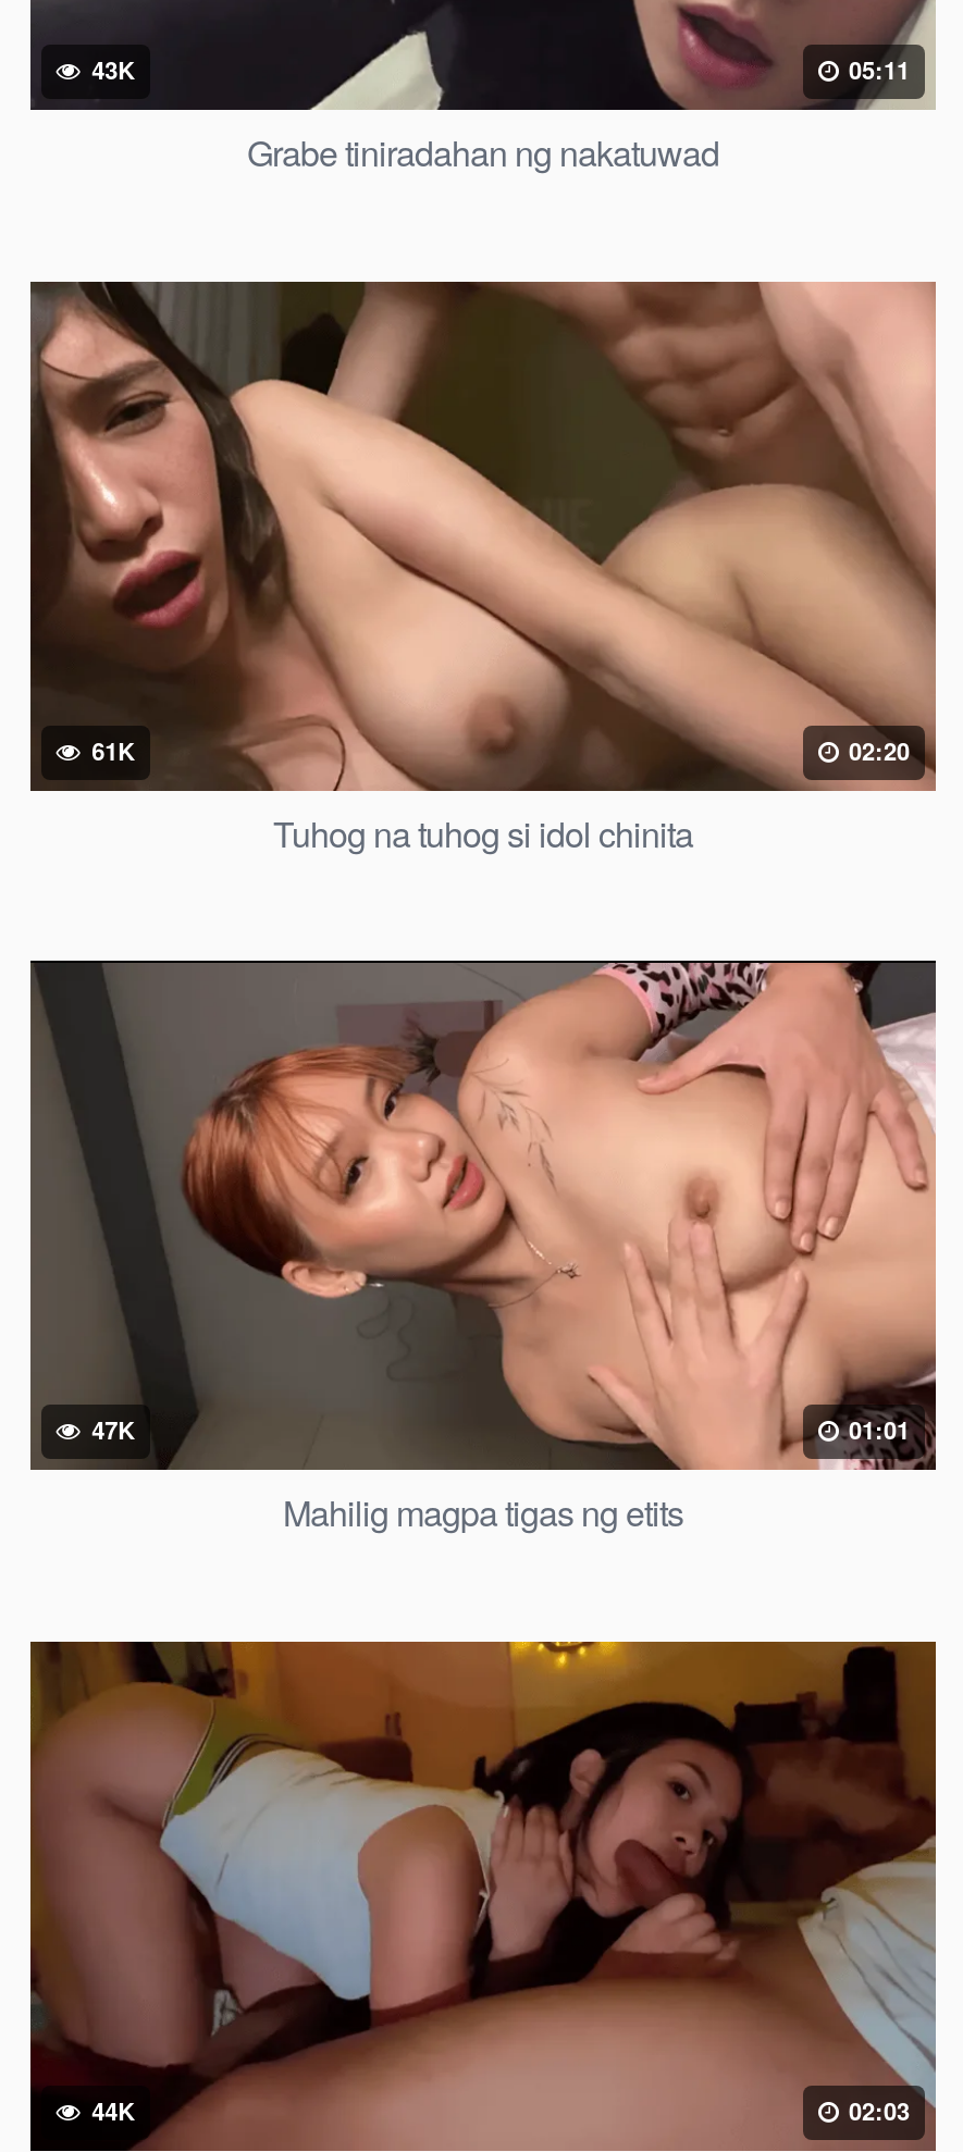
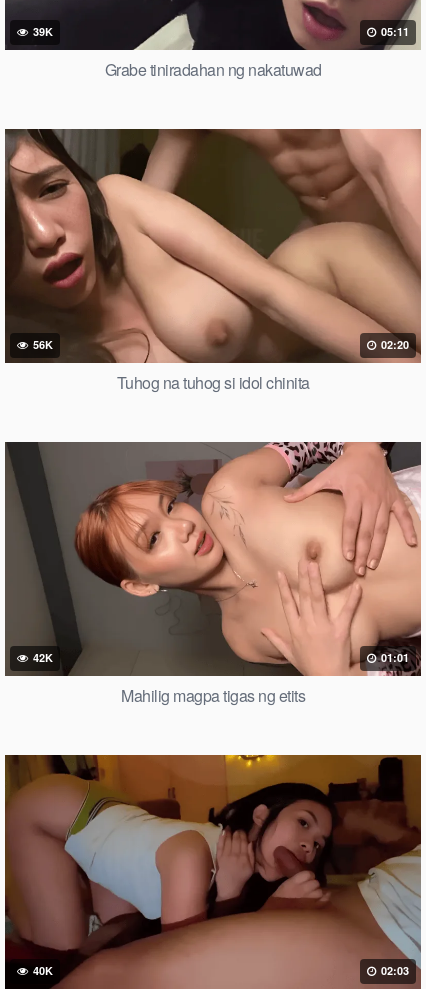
- 43K
+ 39K

- 61K
+ 56K

- 47K
+ 42K

- 44K
+ 40K
